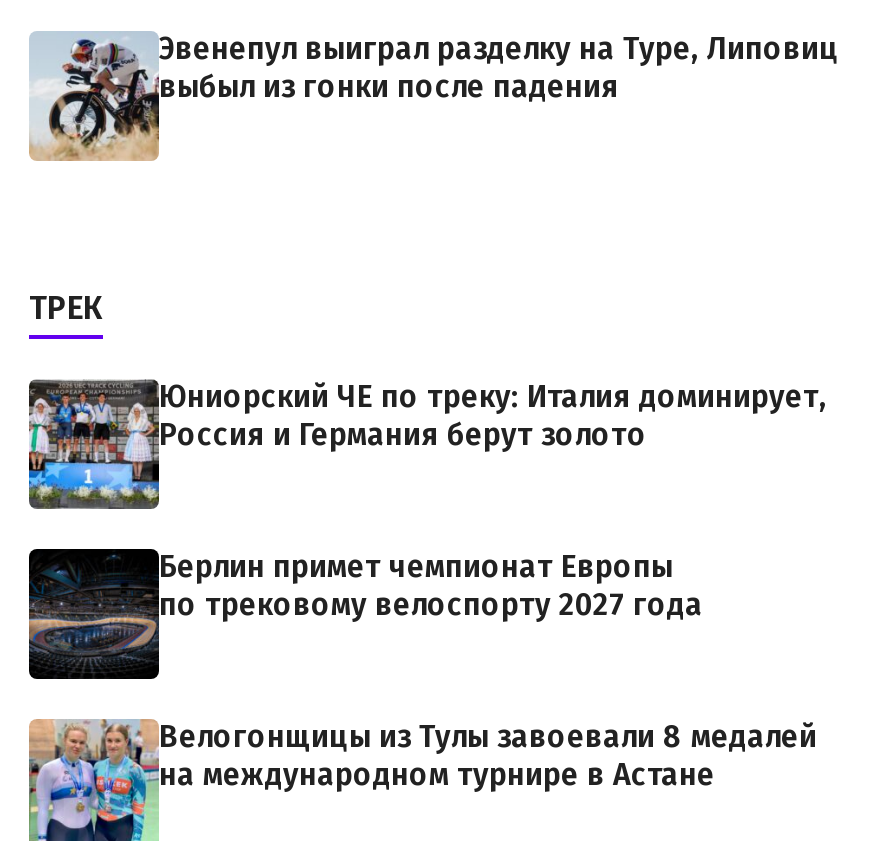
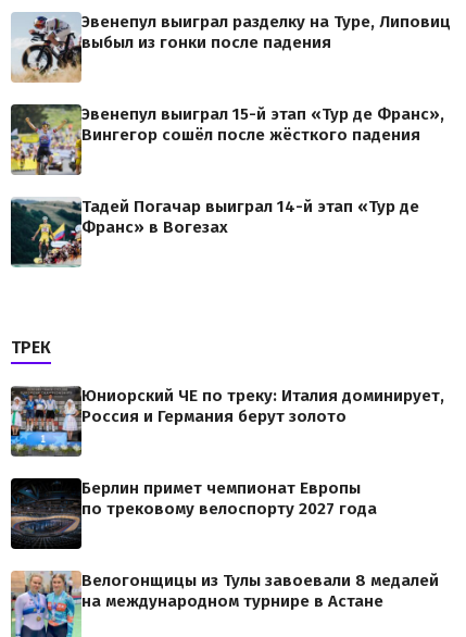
+ [image]
+ Эвенепул выиграл 15-й этап «Тур де Франс»,
+ Вингегор сошёл после жёсткого падения

+ [image]
+ Тадей Погачар выиграл 14-й этап «Тур де
+ Франс» в Вогезах
